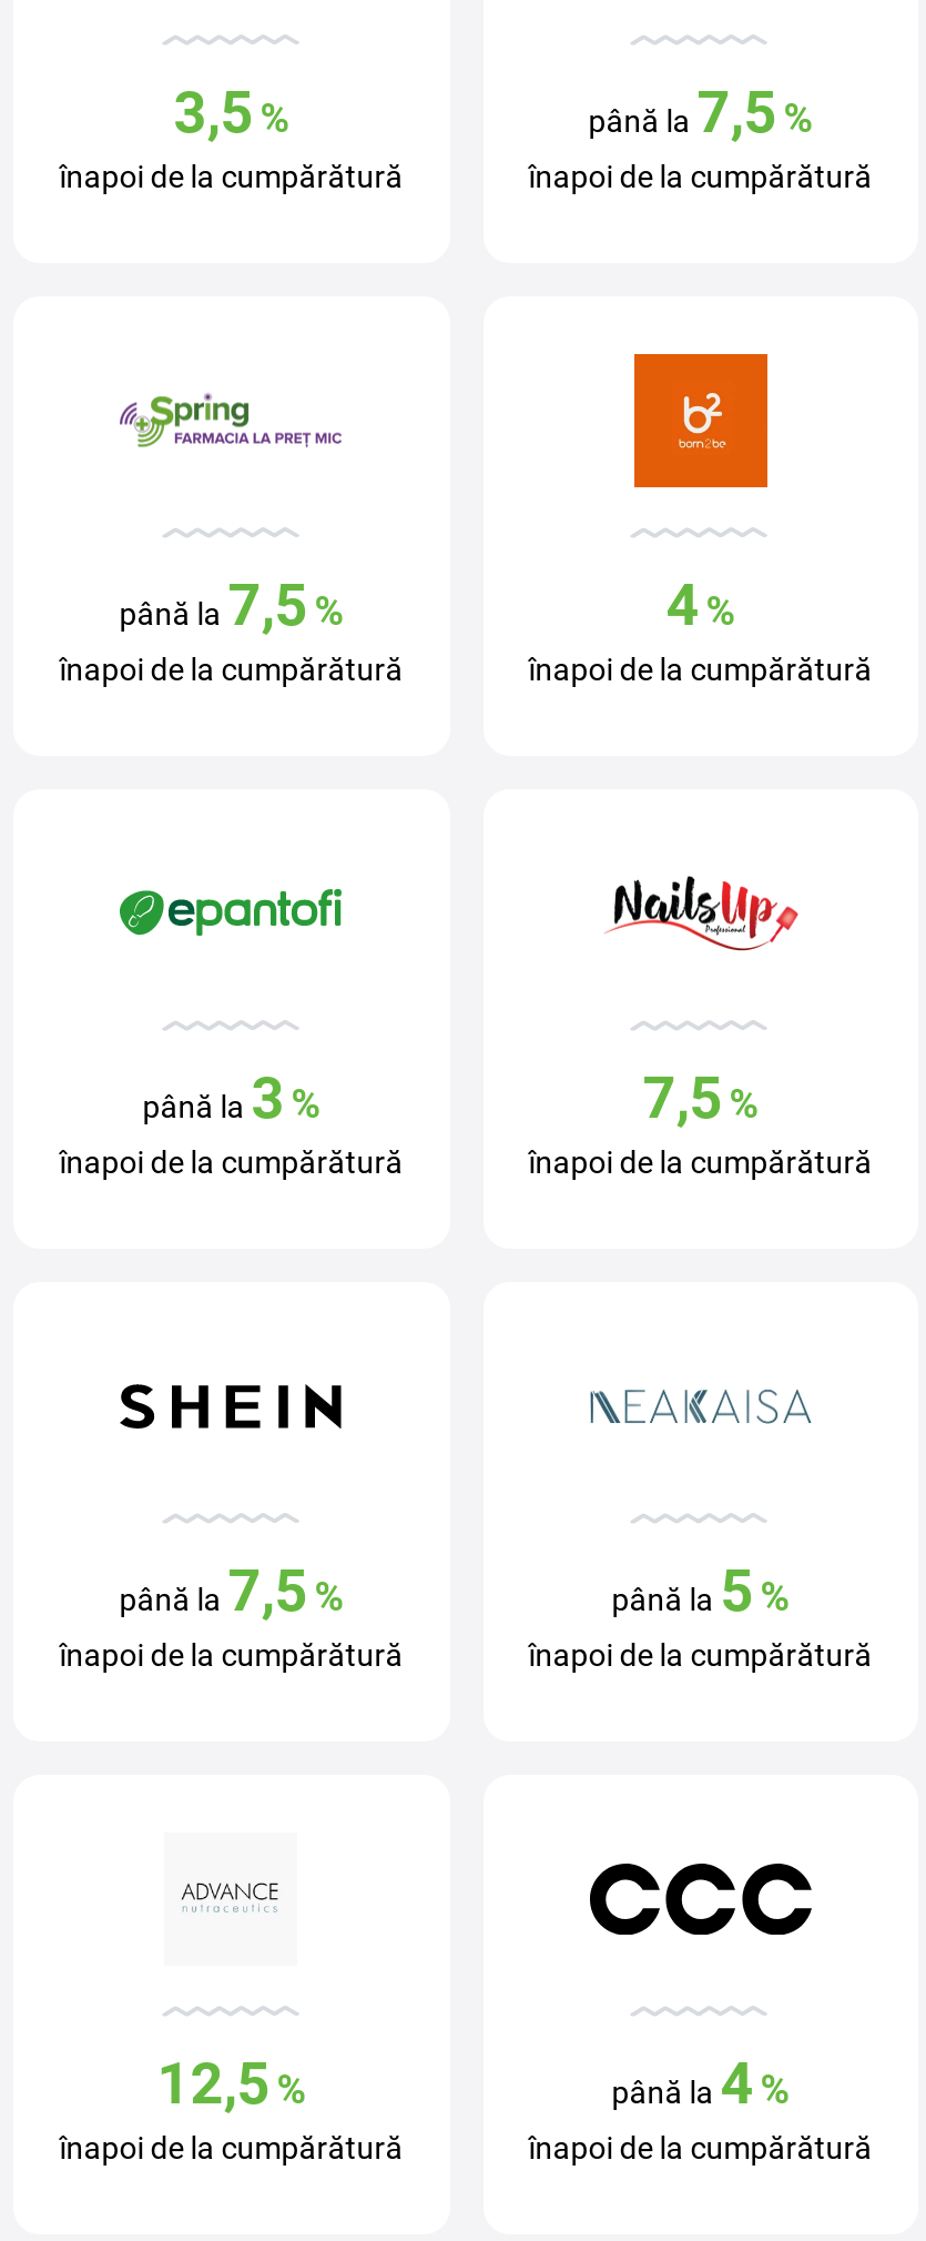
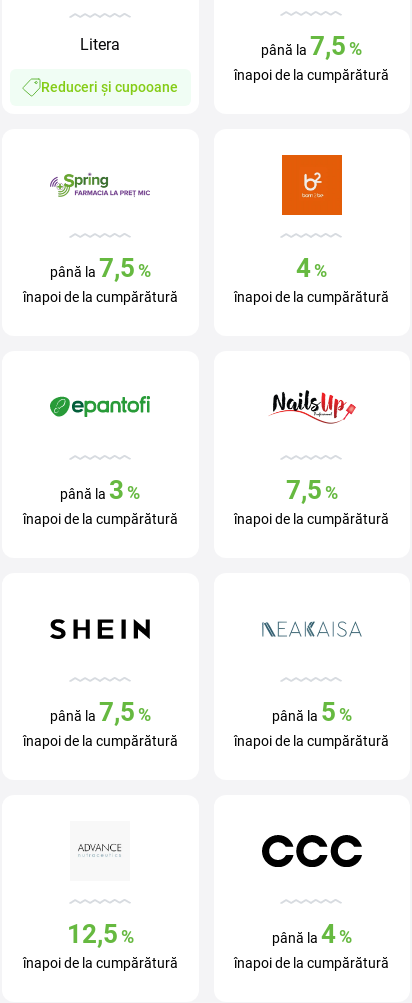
- 3,5 %
- înapoi de la cumpărătură
+ Litera
+ Reduceri și cupooane
